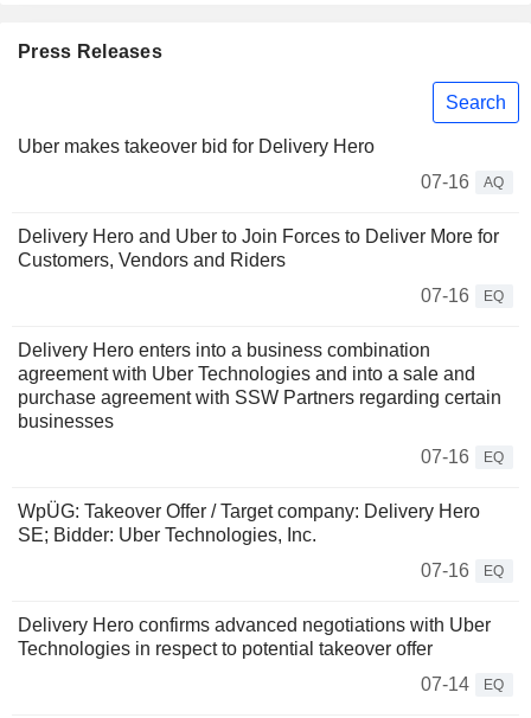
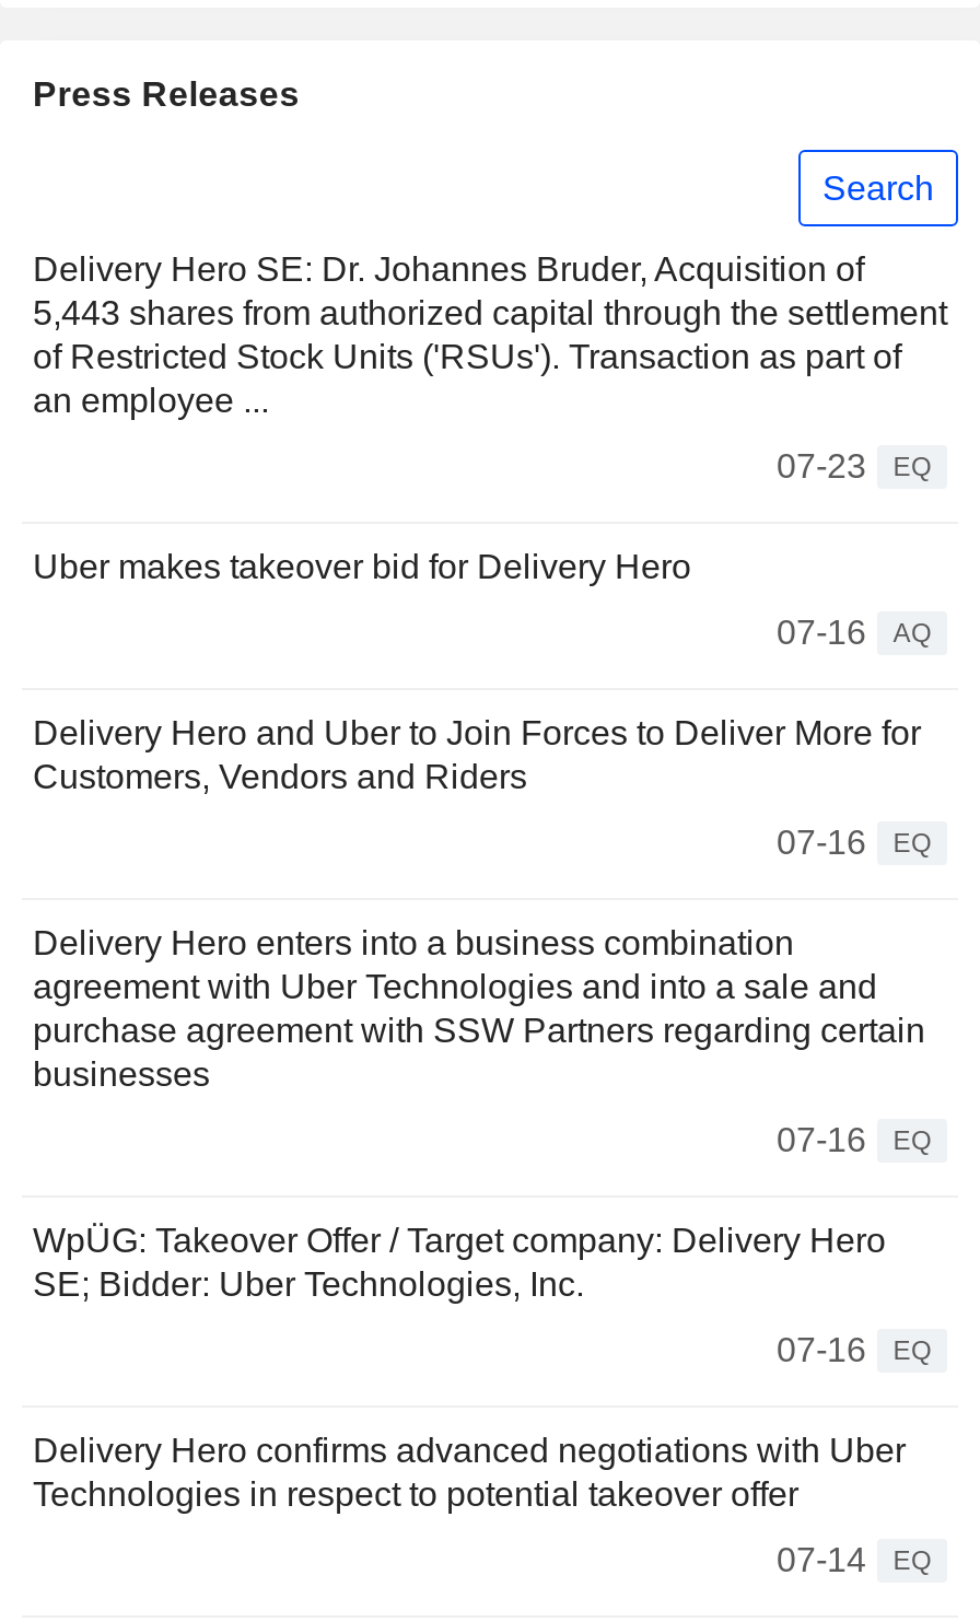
+ Delivery Hero SE: Dr. Johannes Bruder, Acquisition of
+ 5,443 shares from authorized capital through the settlement
+ of Restricted Stock Units ('RSUs'). Transaction as part of
+ an employee ...
+ 07-23
+ EQ
